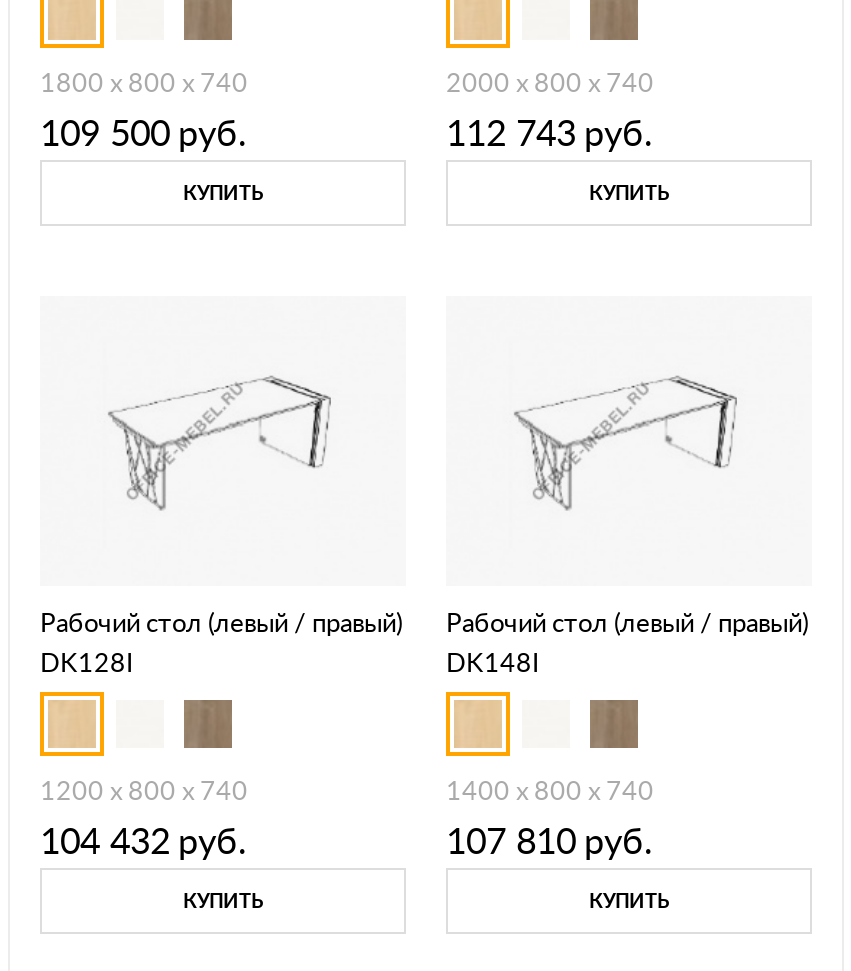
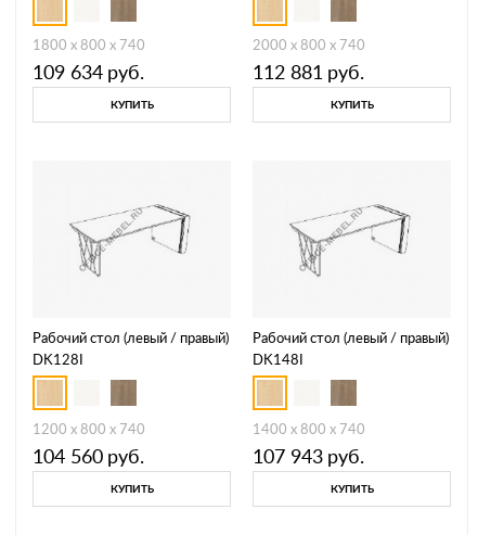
- 109 500 руб.
+ 109 634 руб.

- 112 743 руб.
+ 112 881 руб.

- 104 432 руб.
+ 104 560 руб.

- 107 810 руб.
+ 107 943 руб.
